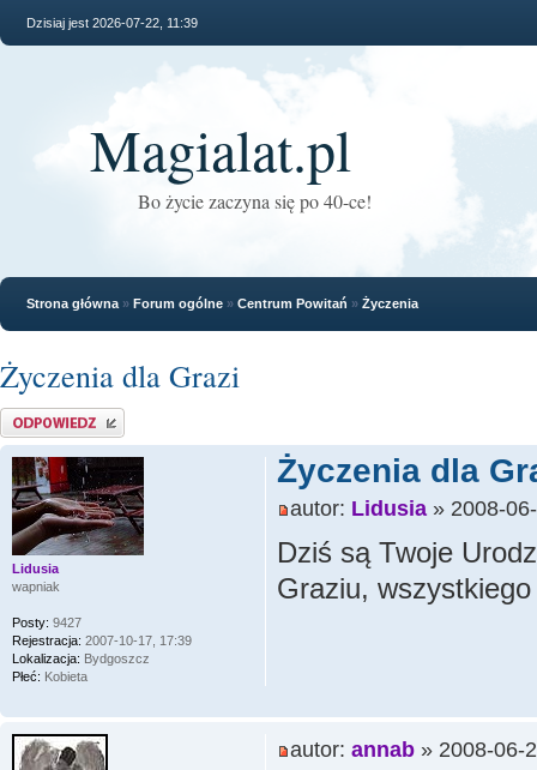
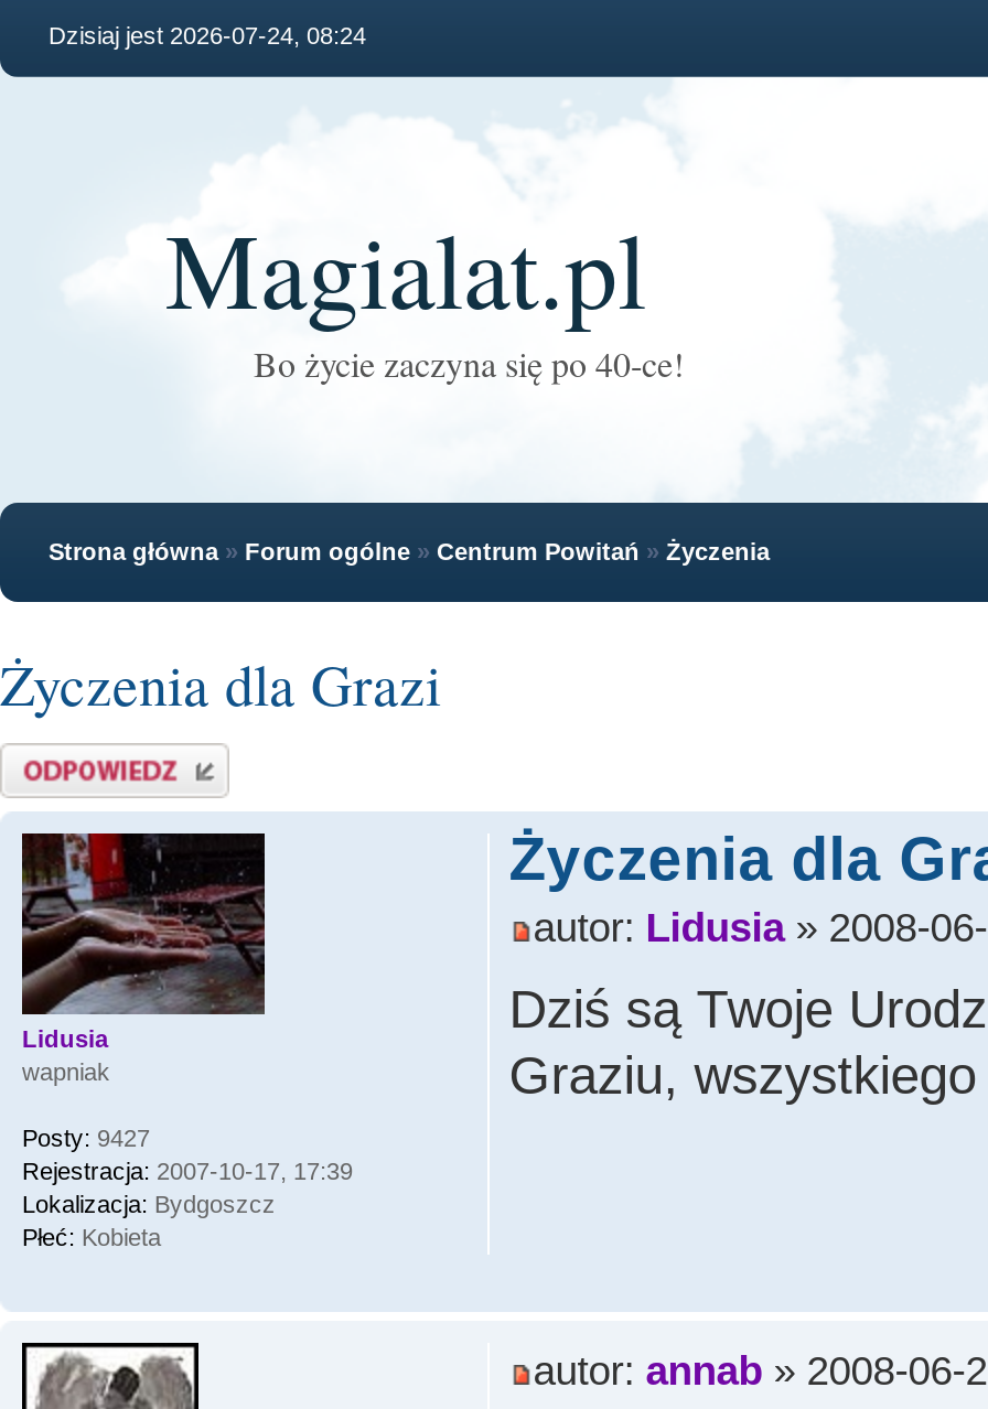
- Dzisiaj jest 2026-07-22, 11:39
+ Dzisiaj jest 2026-07-24, 08:24
